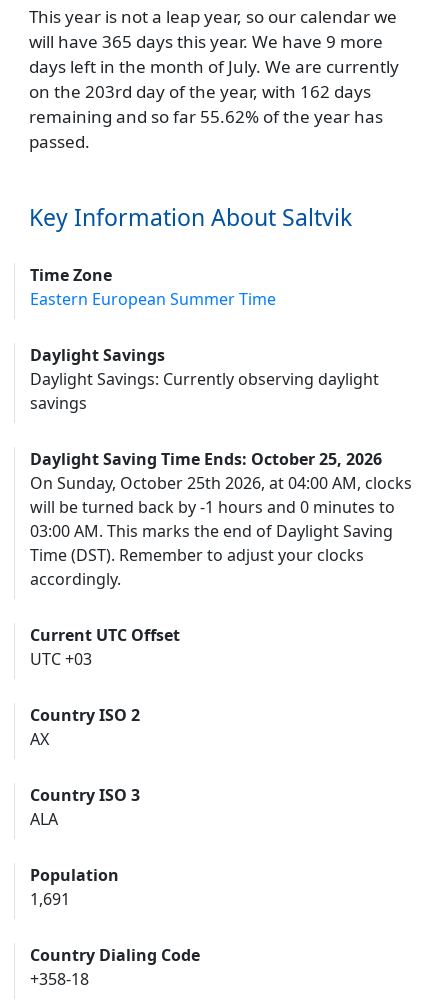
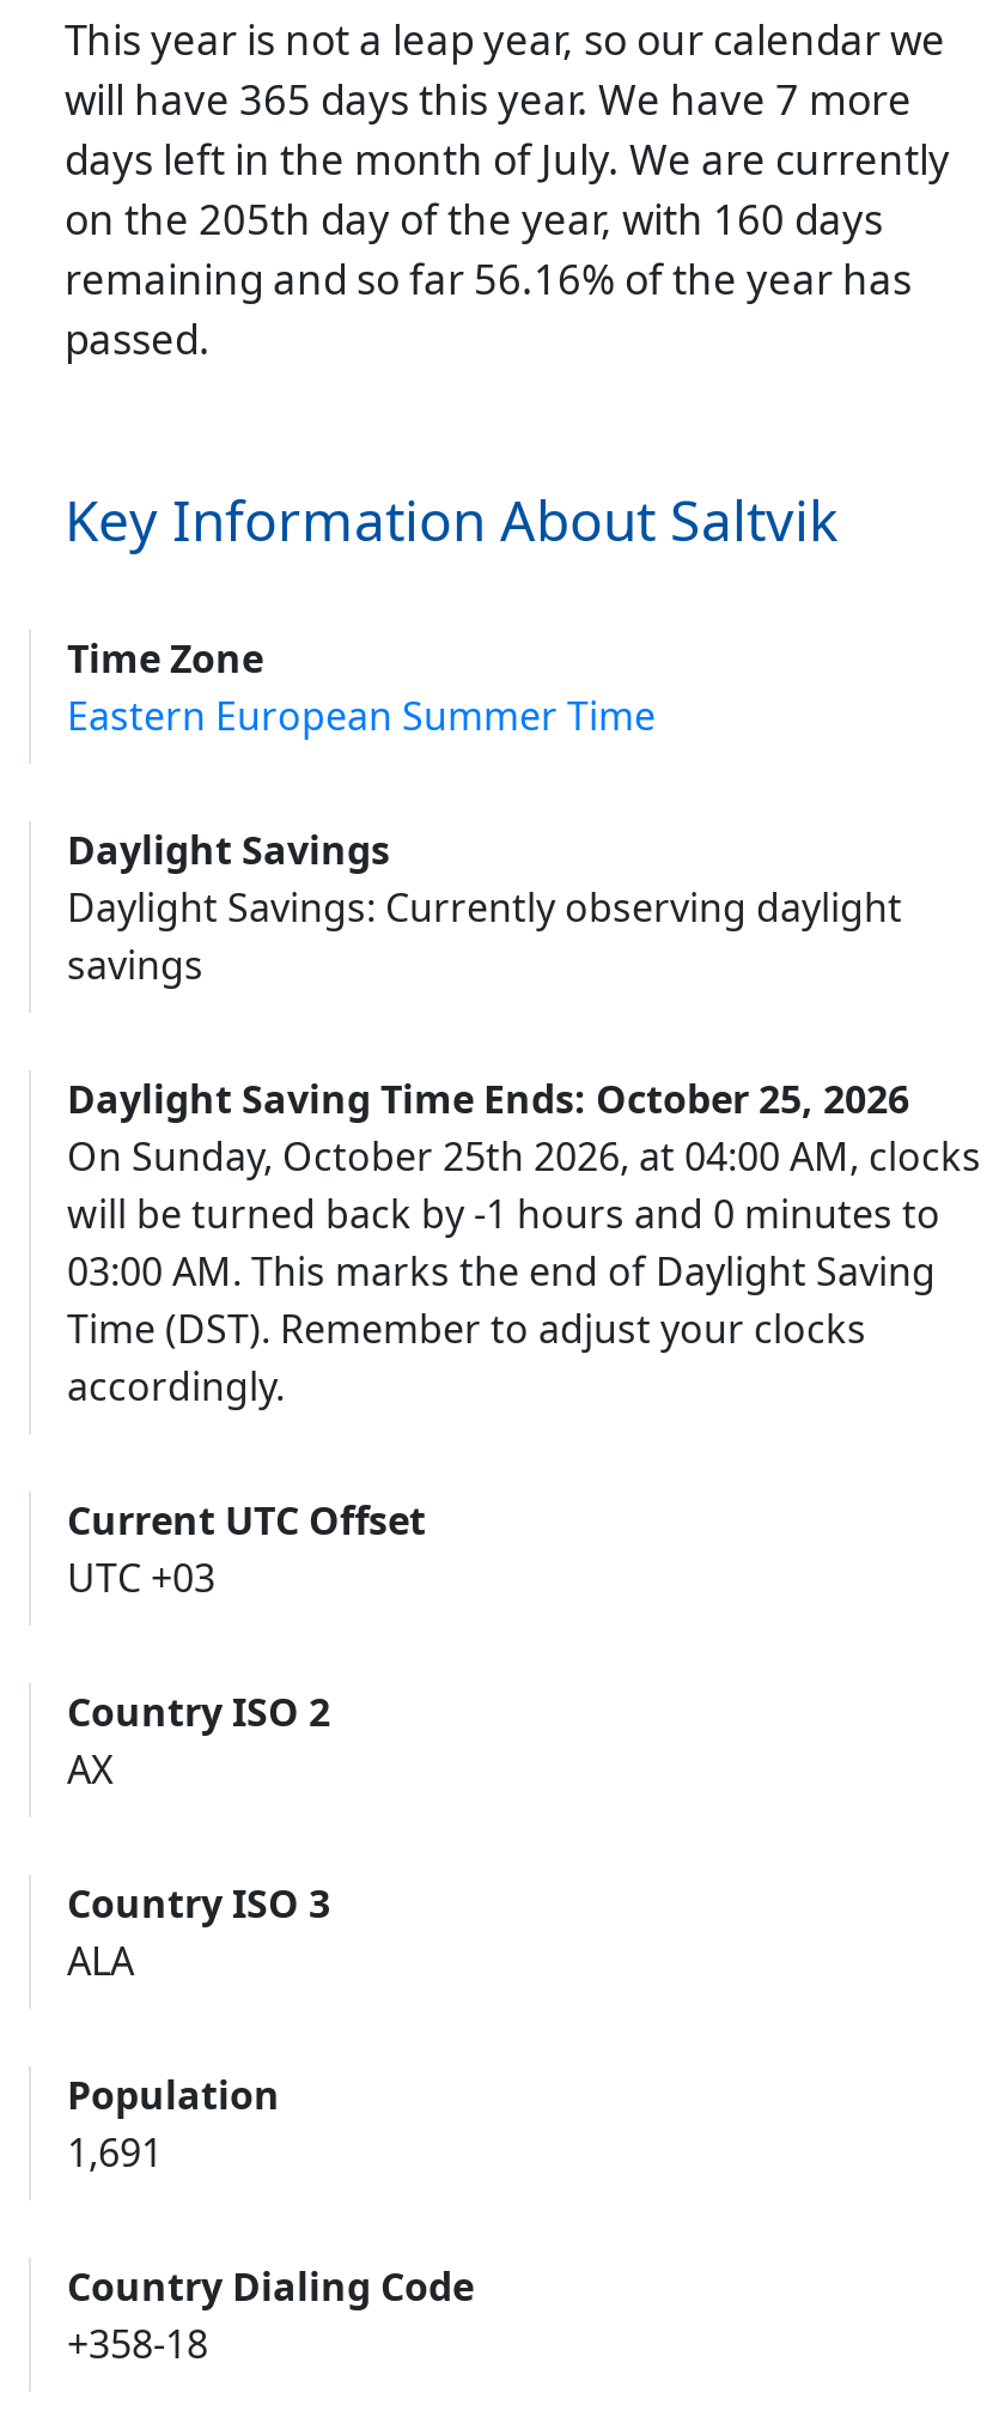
- will have 365 days this year. We have 9 more
+ will have 365 days this year. We have 7 more

- on the 203rd day of the year, with 162 days
+ on the 205th day of the year, with 160 days

- remaining and so far 55.62% of the year has
+ remaining and so far 56.16% of the year has
